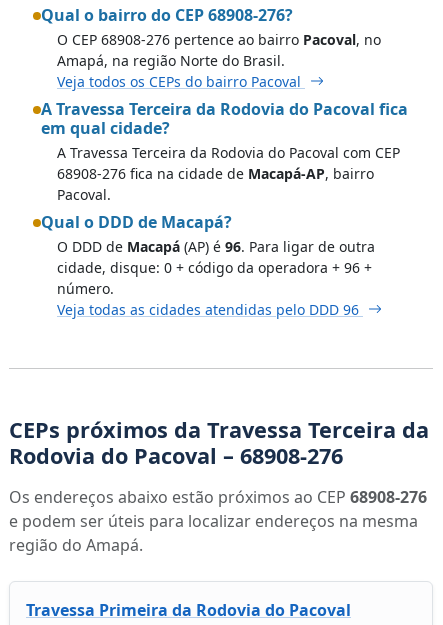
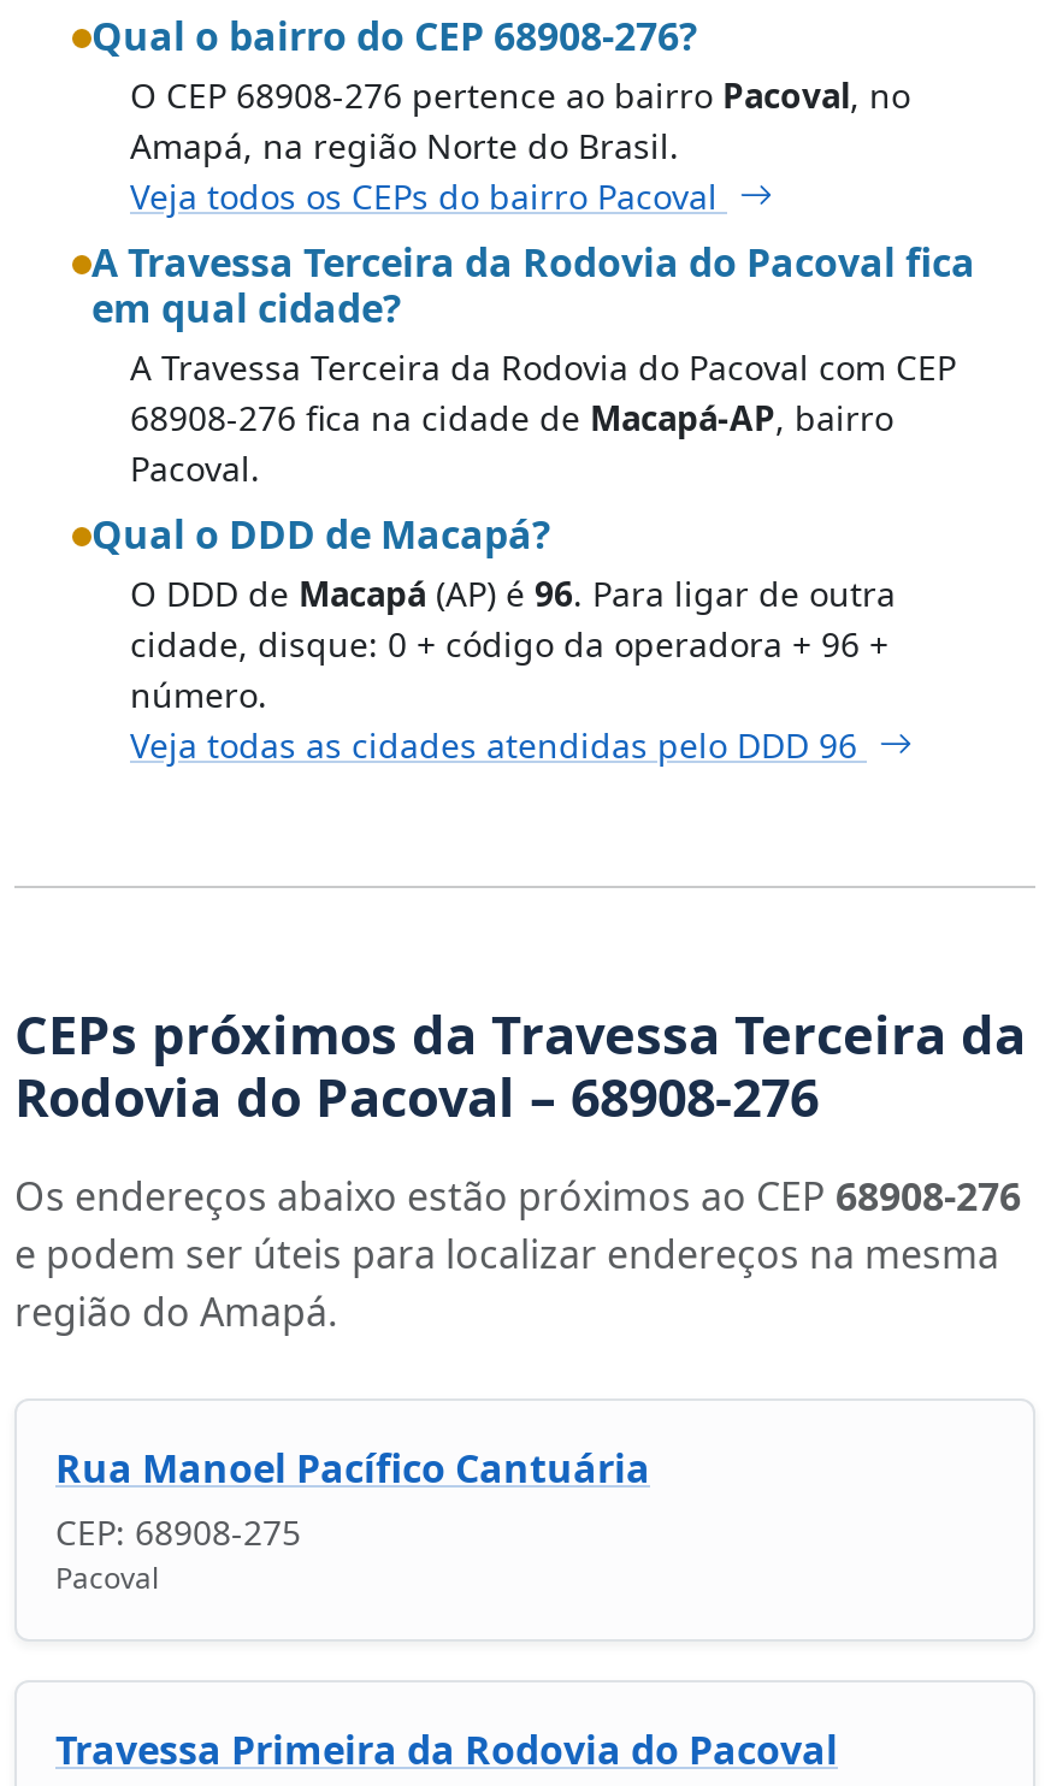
+ Rua Manoel Pacífico Cantuária
+ CEP: 68908-275
+ Pacoval
